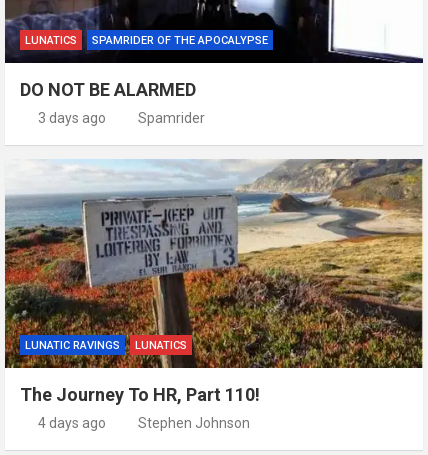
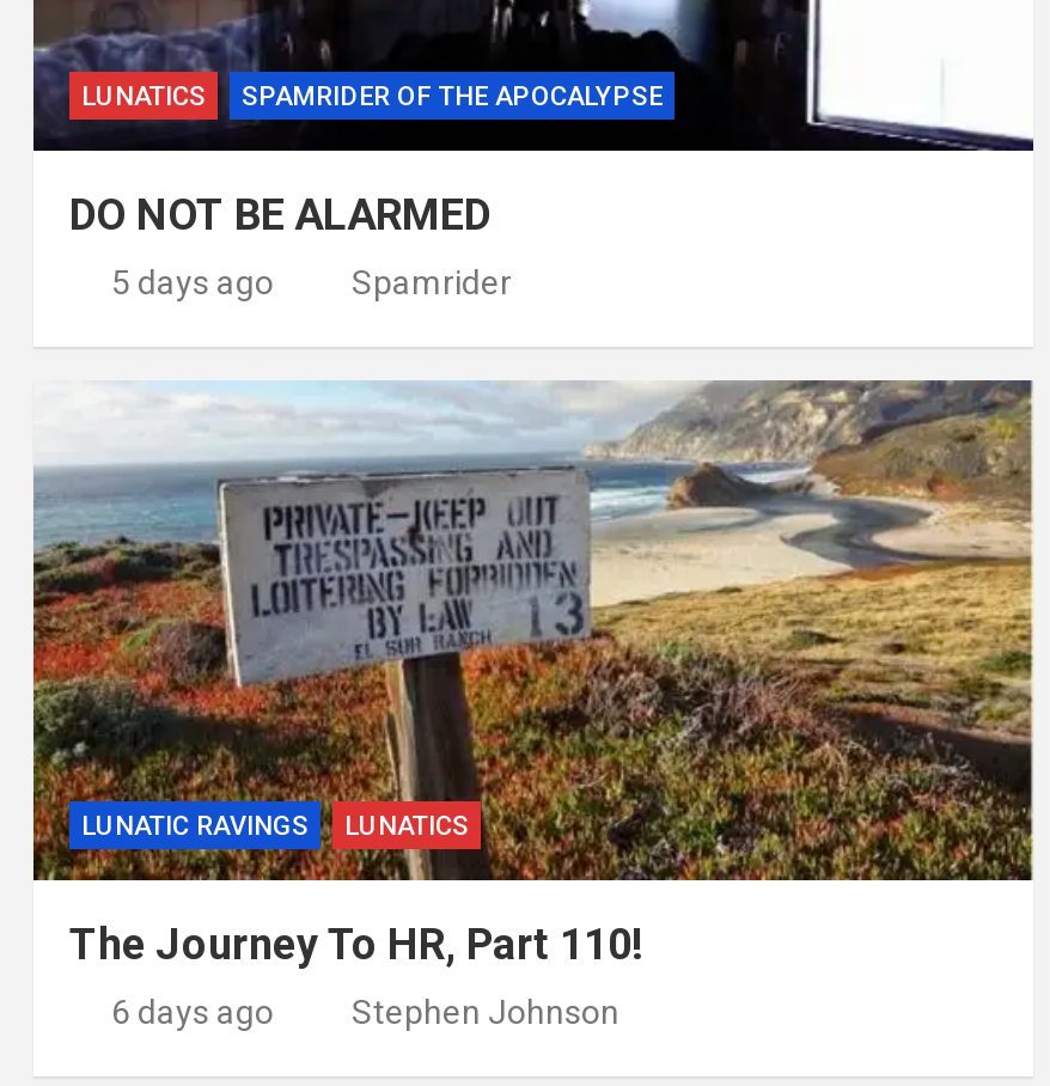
- 3 days ago
+ 5 days ago

- 4 days ago
+ 6 days ago
